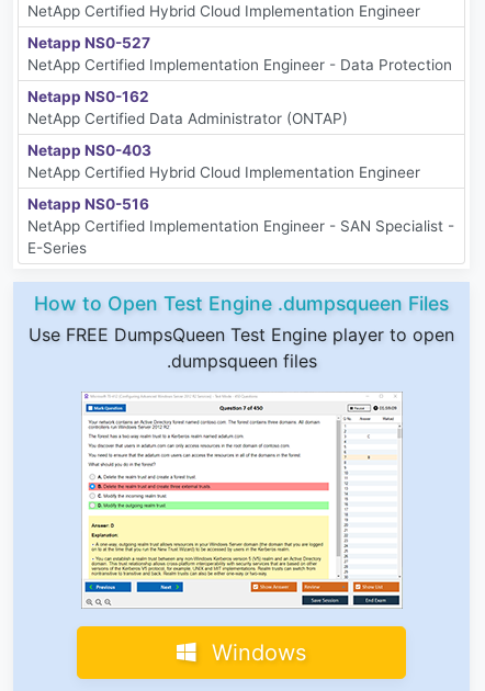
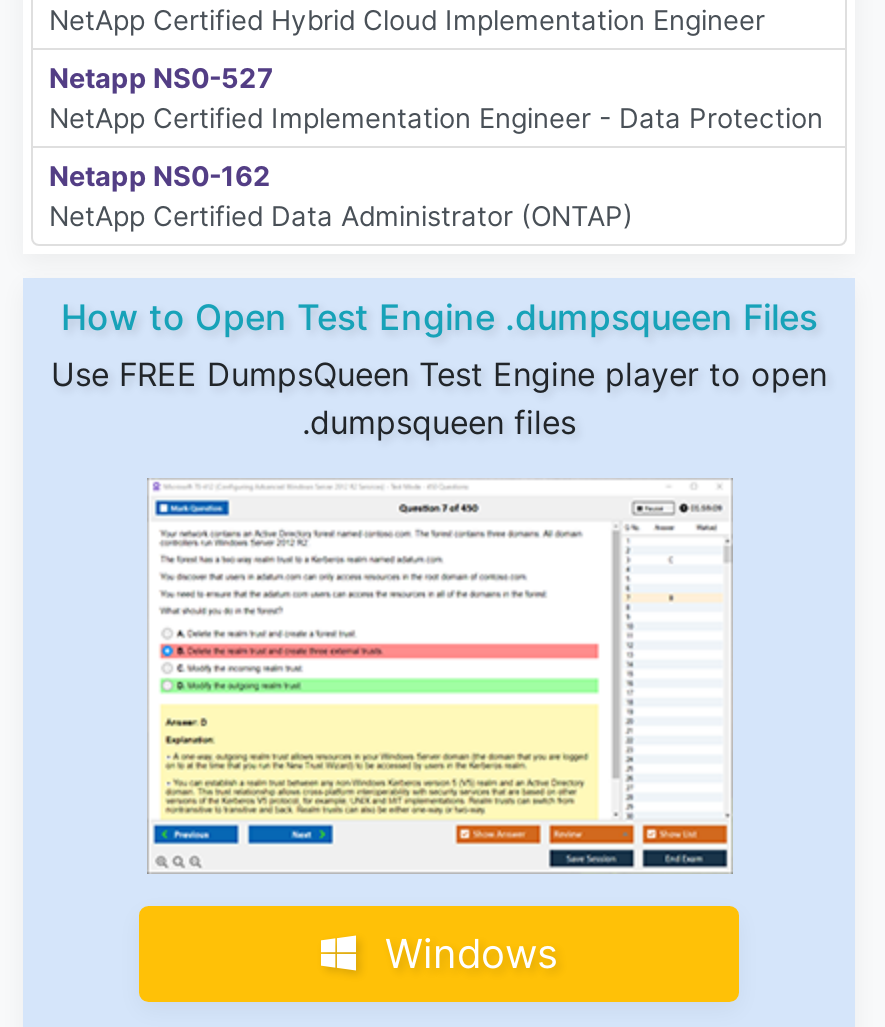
- Netapp NS0-403
- NetApp Certified Hybrid Cloud Implementation Engineer
- Netapp NS0-516
- NetApp Certified Implementation Engineer - SAN Specialist -
- E-Series
